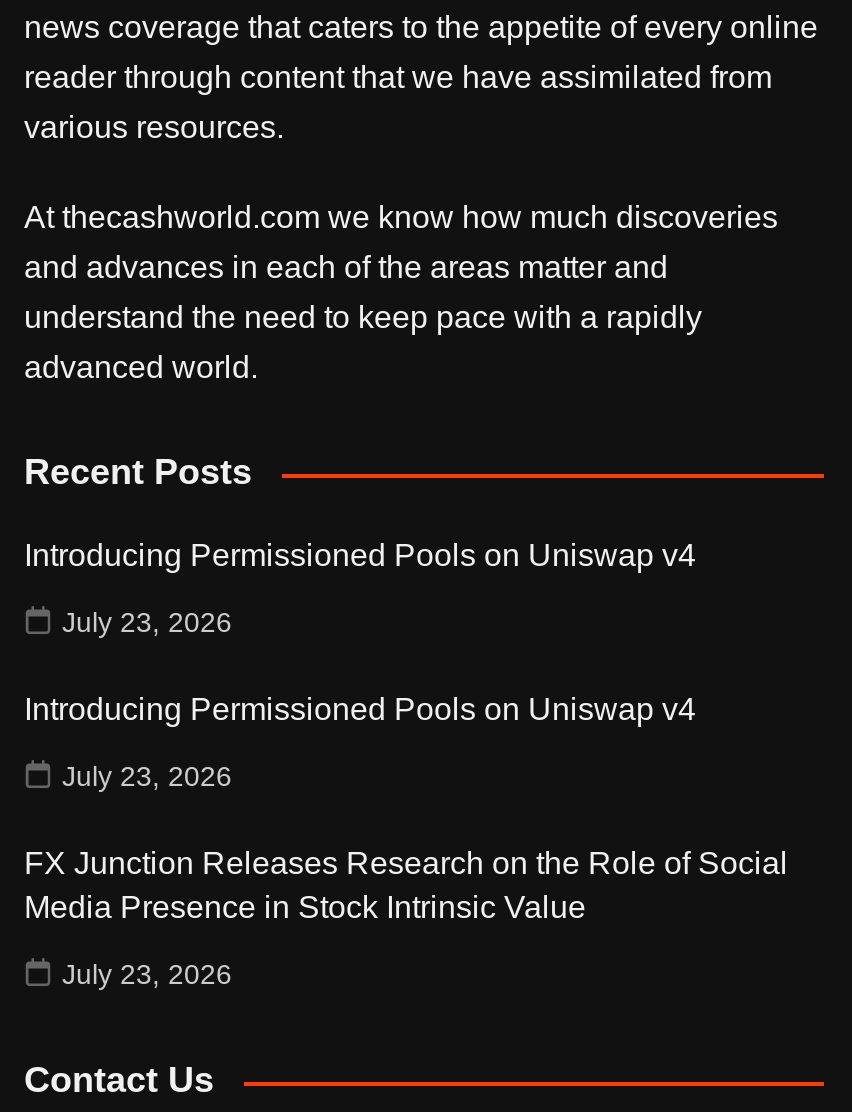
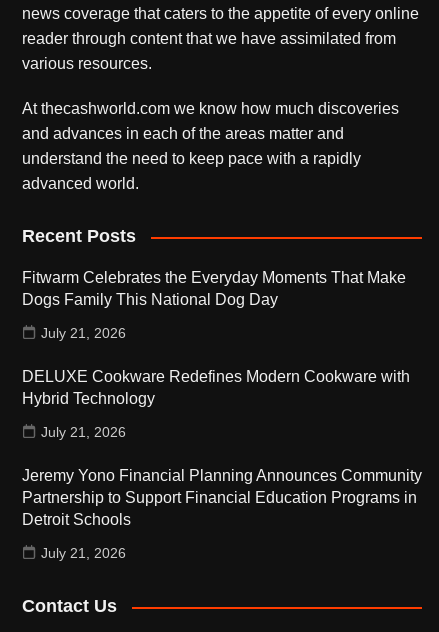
- Introducing Permissioned Pools on Uniswap v4
+ Fitwarm Celebrates the Everyday Moments That Make
+ Dogs Family This National Dog Day

- July 23, 2026
+ July 21, 2026

- Introducing Permissioned Pools on Uniswap v4
+ DELUXE Cookware Redefines Modern Cookware with
+ Hybrid Technology

- July 23, 2026
+ July 21, 2026

- FX Junction Releases Research on the Role of Social
- Media Presence in Stock Intrinsic Value
+ Jeremy Yono Financial Planning Announces Community
+ Partnership to Support Financial Education Programs in
+ Detroit Schools

- July 23, 2026
+ July 21, 2026
